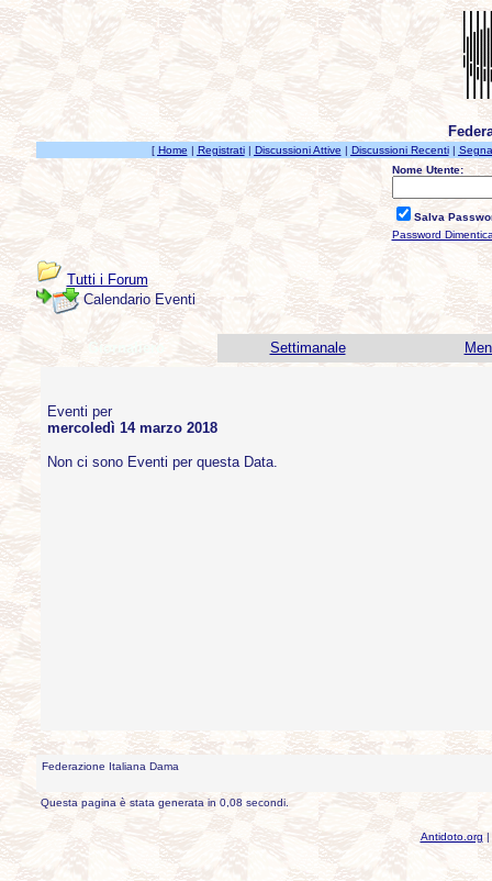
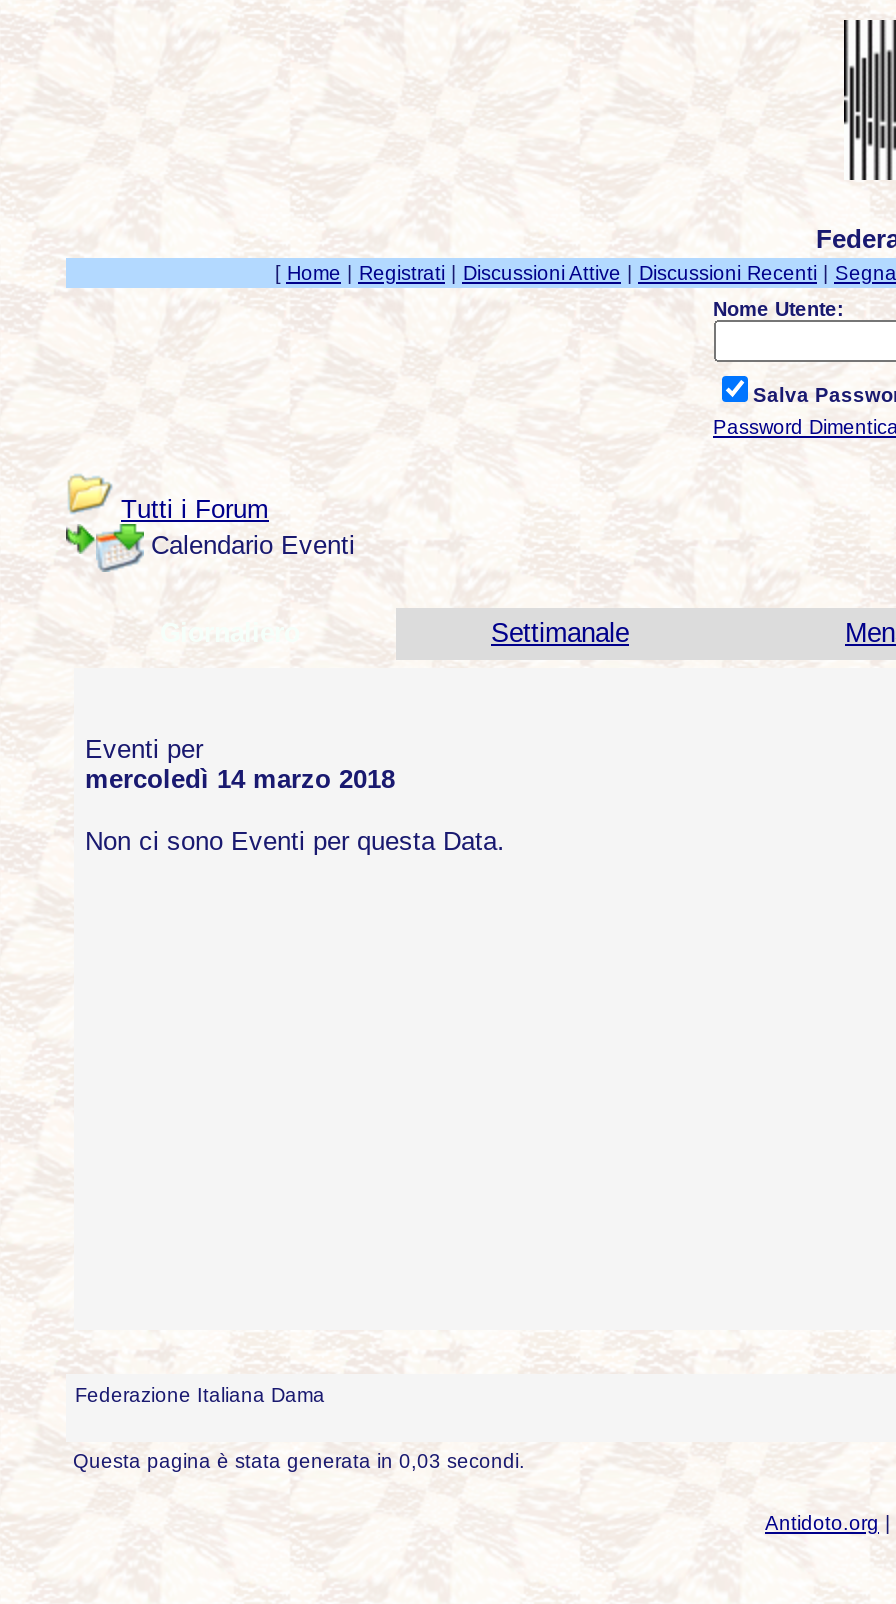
- Questa pagina è stata generata in 0,08 secondi.
+ Questa pagina è stata generata in 0,03 secondi.
